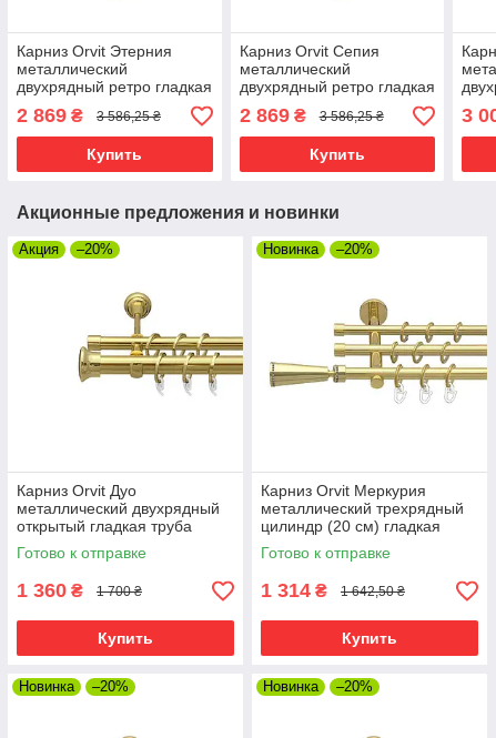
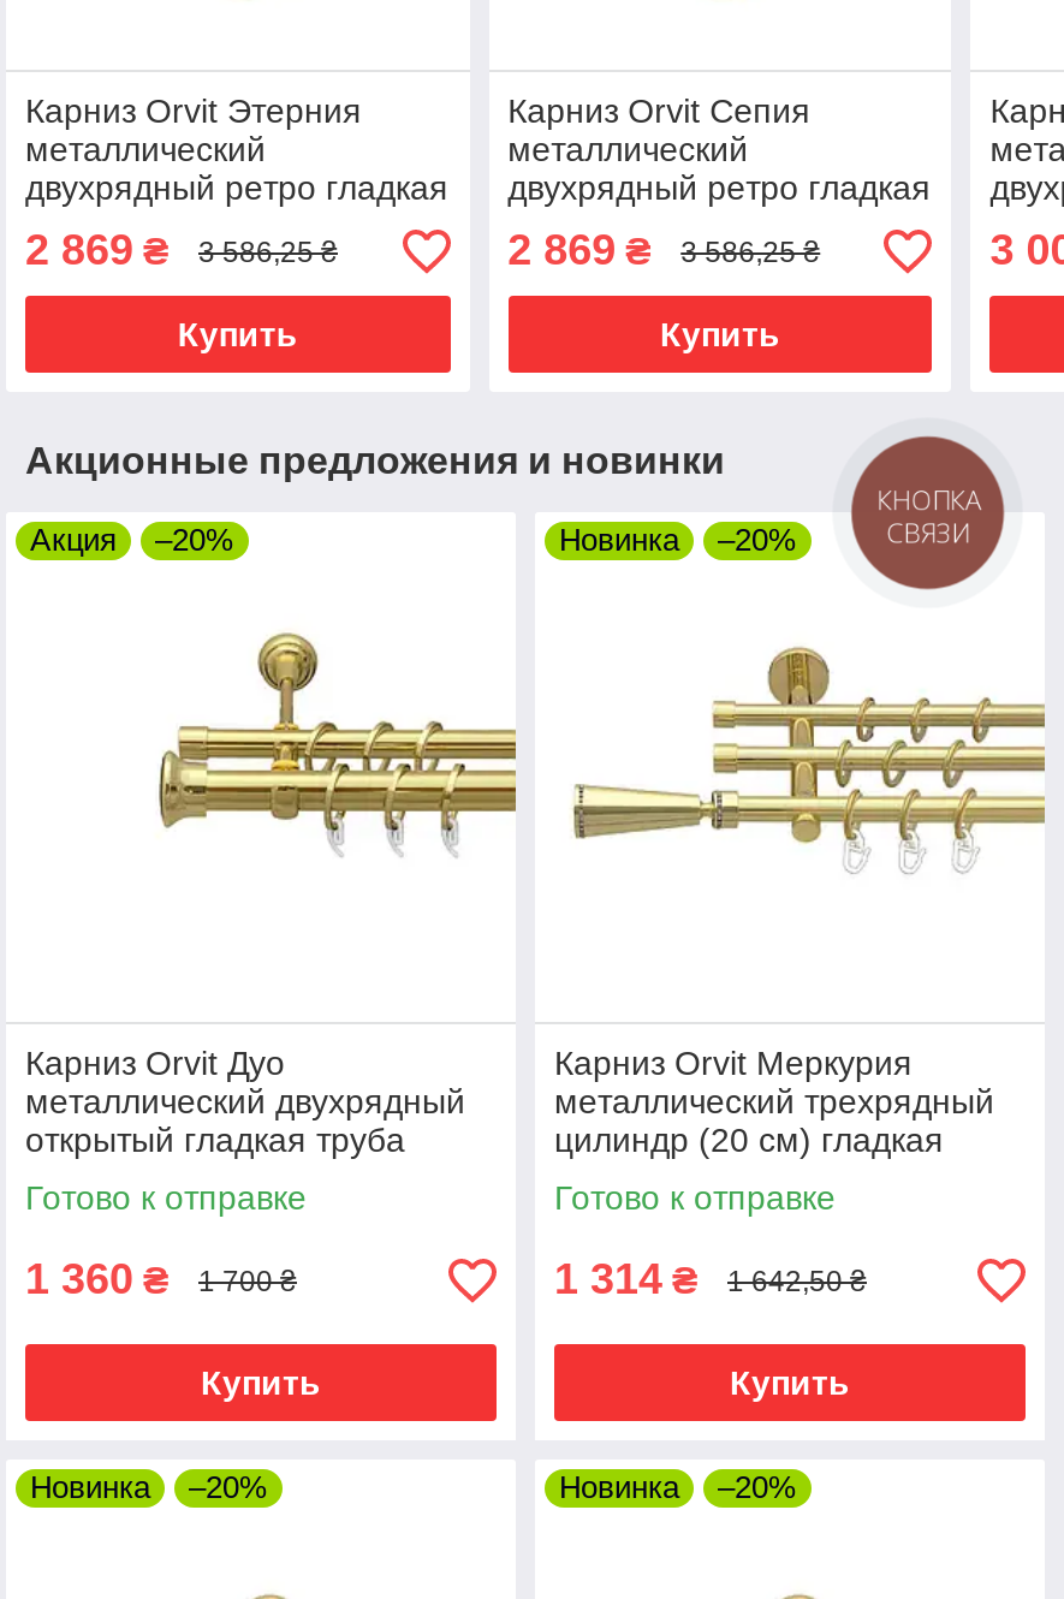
+ [image]
